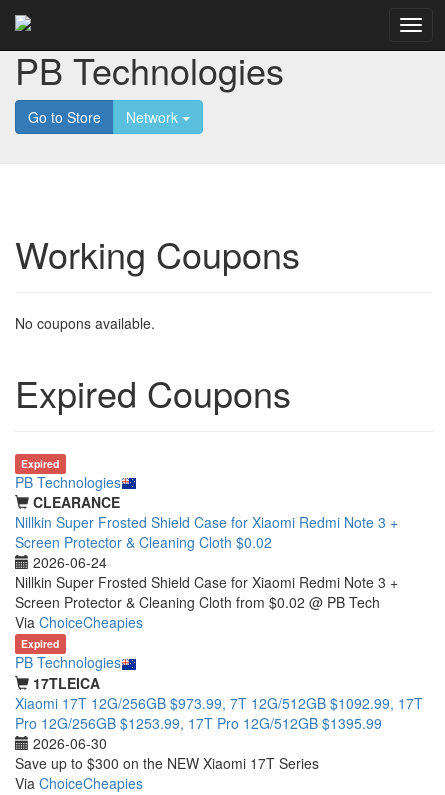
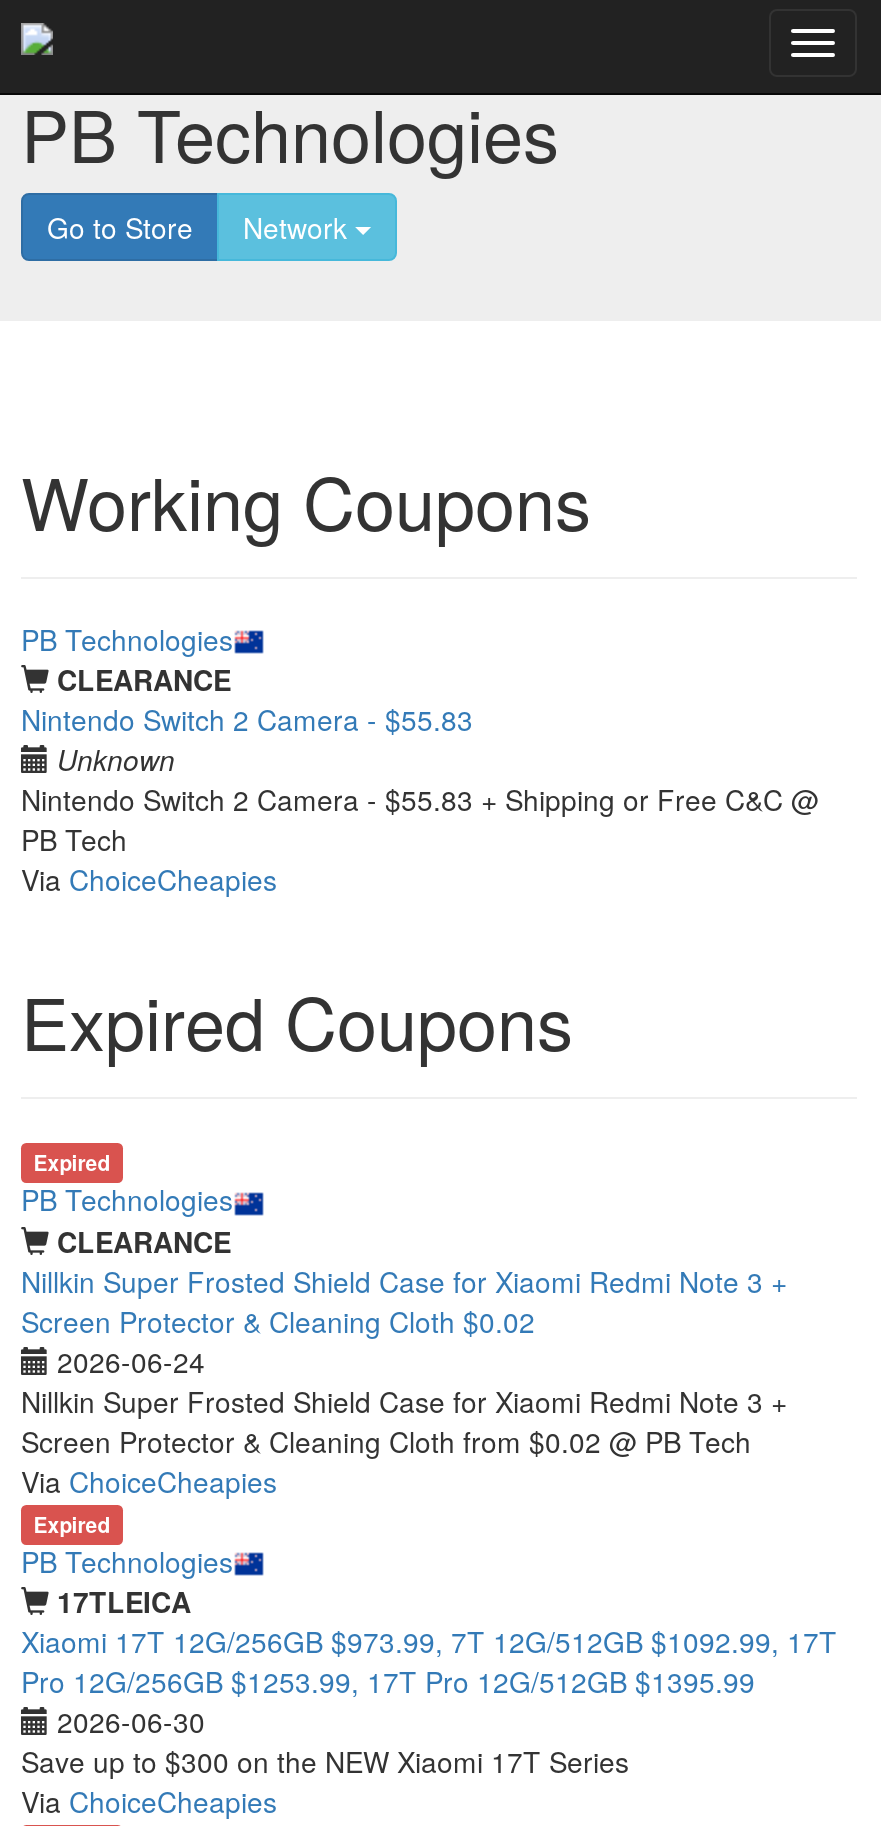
- No coupons available.
+ PB Technologies
+ CLEARANCE
+ Nintendo Switch 2 Camera - $55.83
+ Unknown
+ Nintendo Switch 2 Camera - $55.83 + Shipping or Free C&C @
+ PB Tech
+ Via ChoiceCheapies
